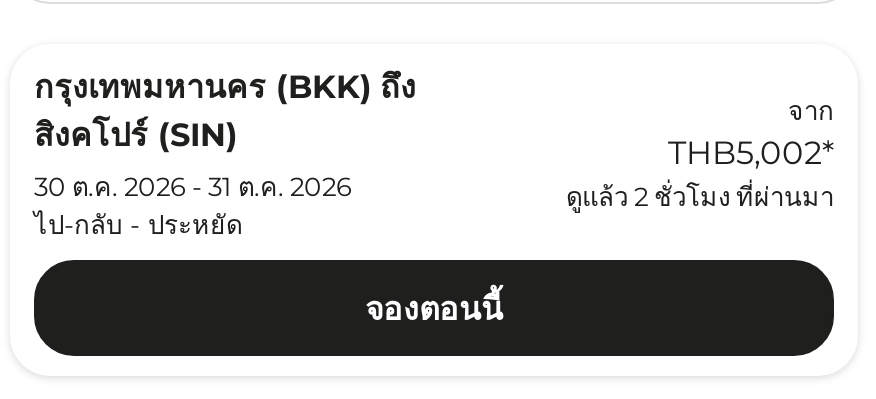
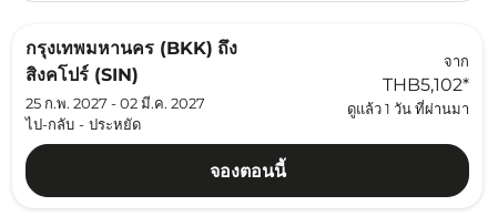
- THB5,002*
- ดูแล้ว 2 ชั่วโมง ที่ผ่านมา
+ THB5,102*
+ ดูแล้ว 1 วัน ที่ผ่านมา

- 30 ต.ค. 2026 - 31 ต.ค. 2026
+ 25 ก.พ. 2027 - 02 มี.ค. 2027
